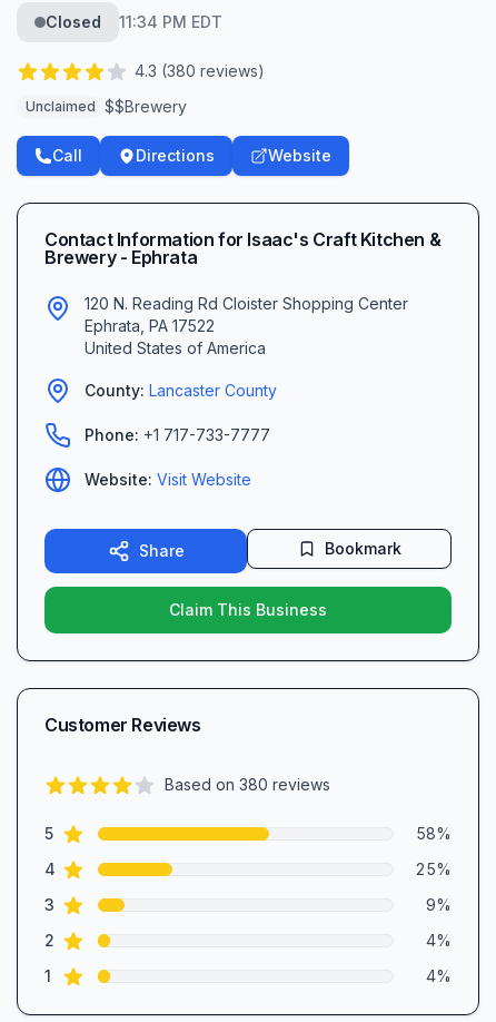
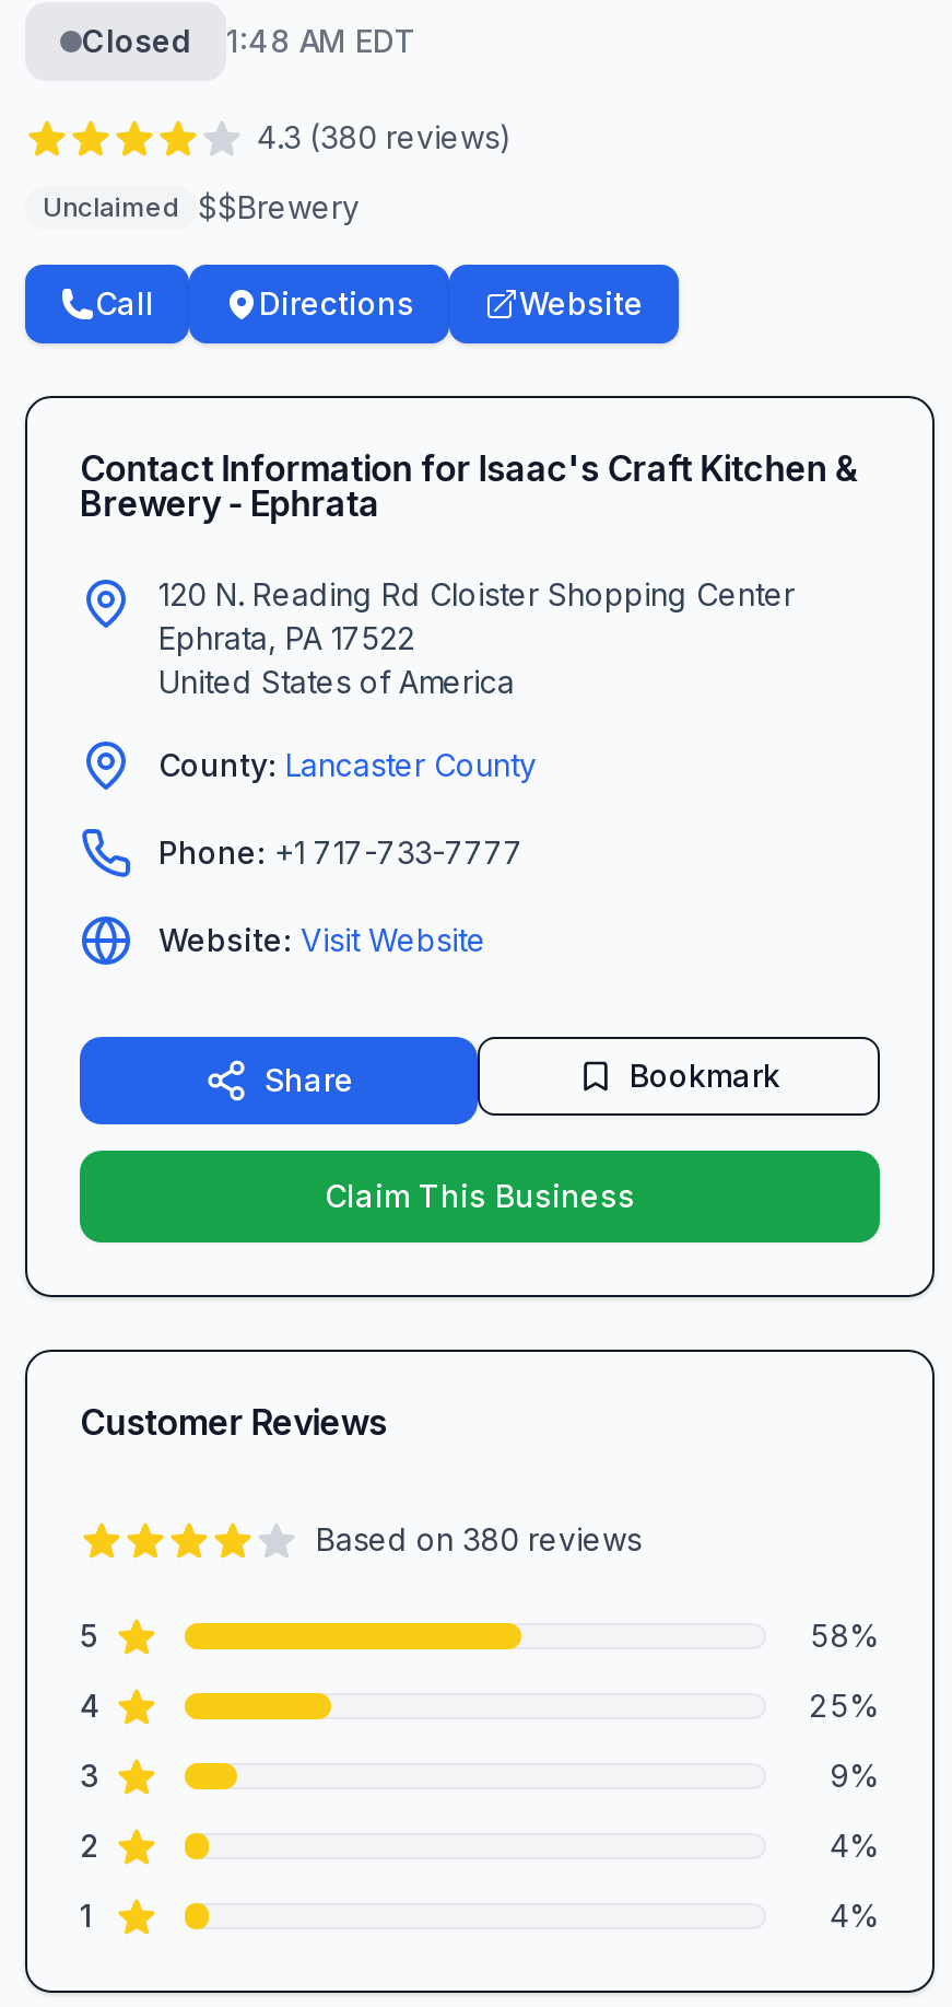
- Closed 11:34 PM EDT
+ Closed 1:48 AM EDT
